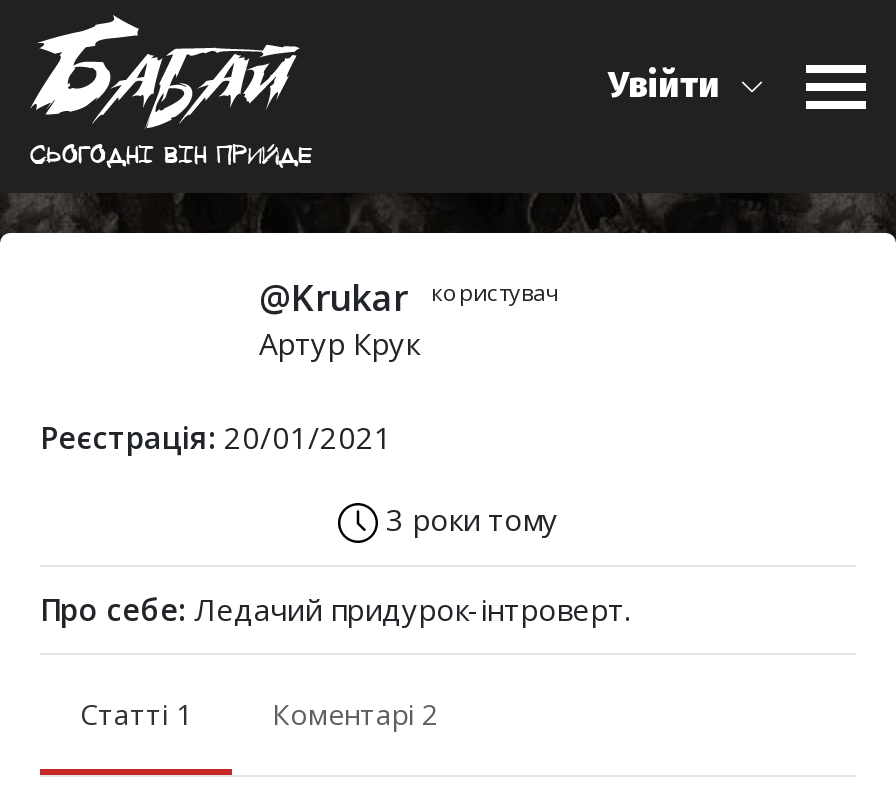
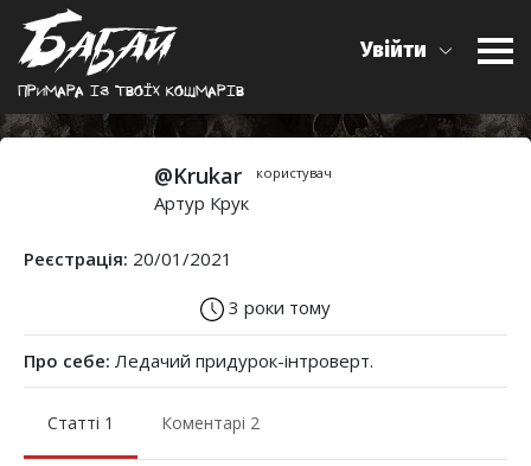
- Сьогоднi вiн прийде
+ Примара iз твоїх кошмарiв
